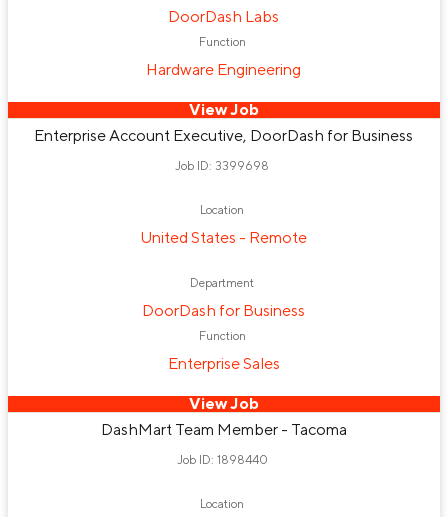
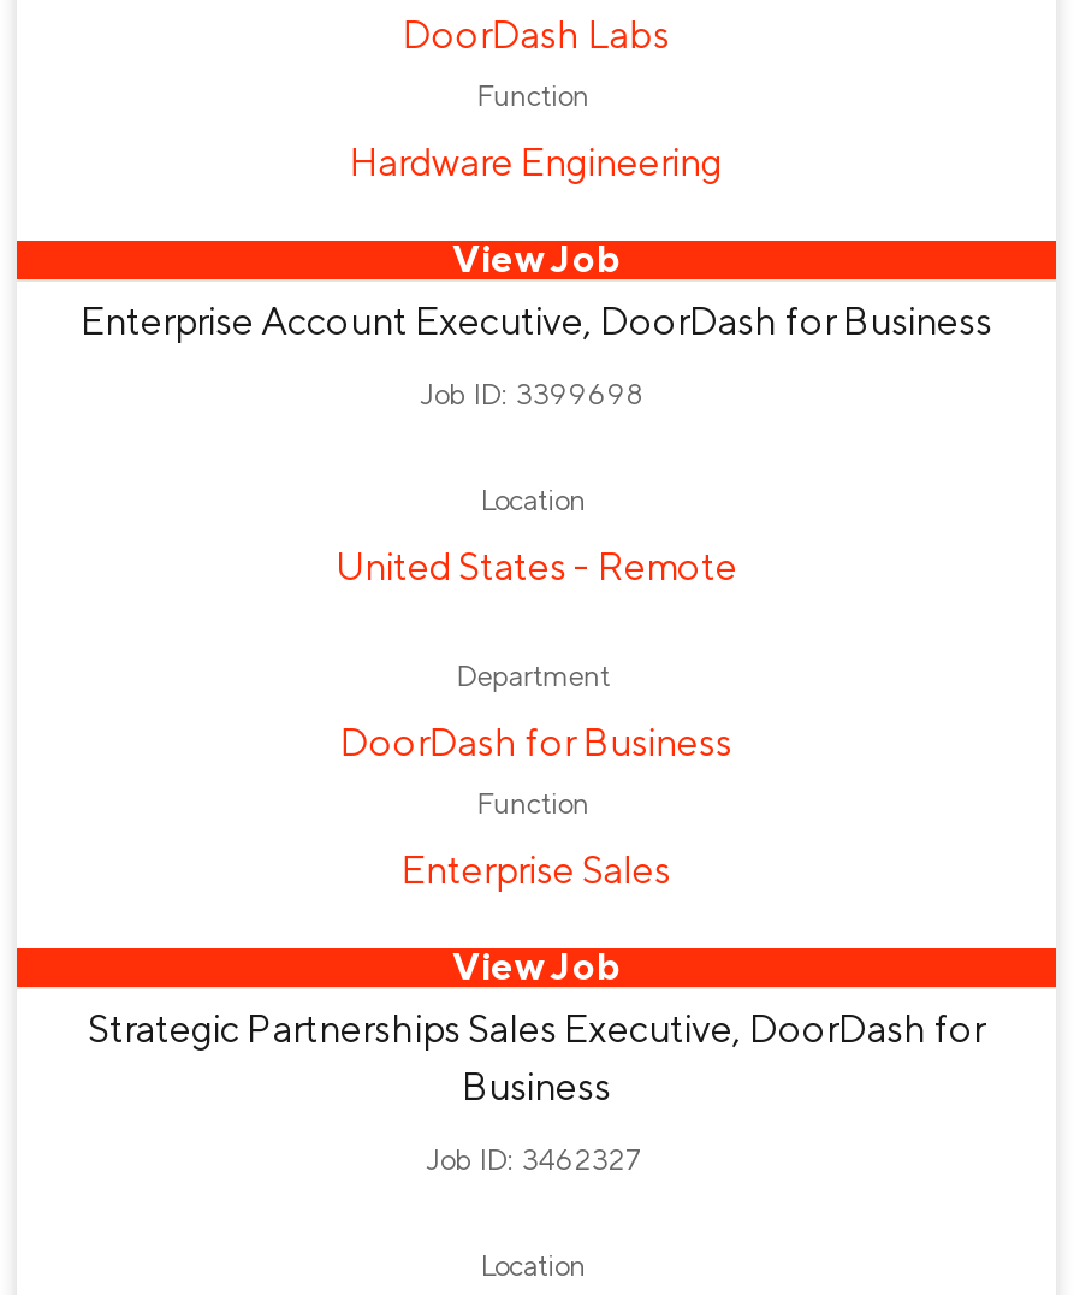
- DashMart Team Member - Tacoma
+ Strategic Partnerships Sales Executive, DoorDash for
+ Business

- Job ID: 1898440
+ Job ID: 3462327
